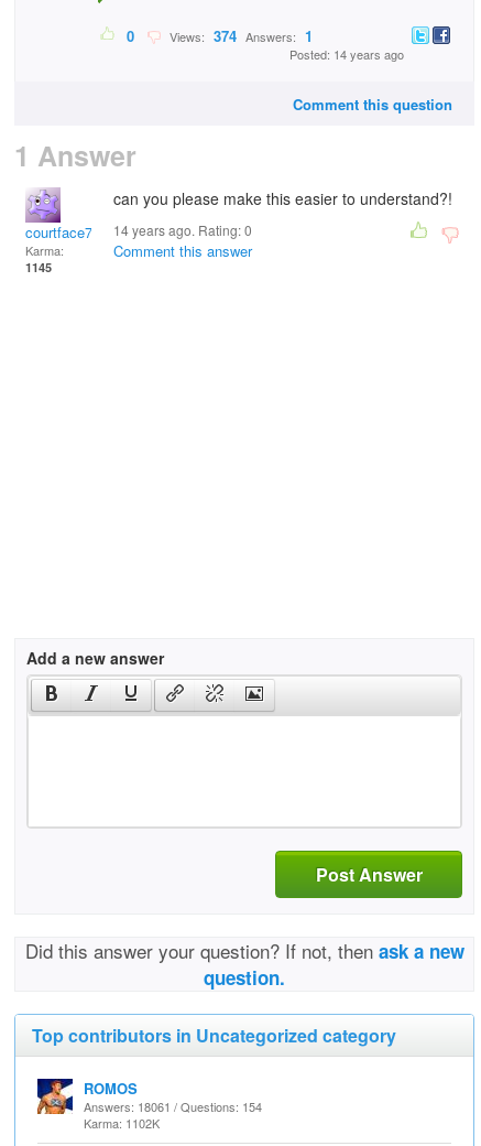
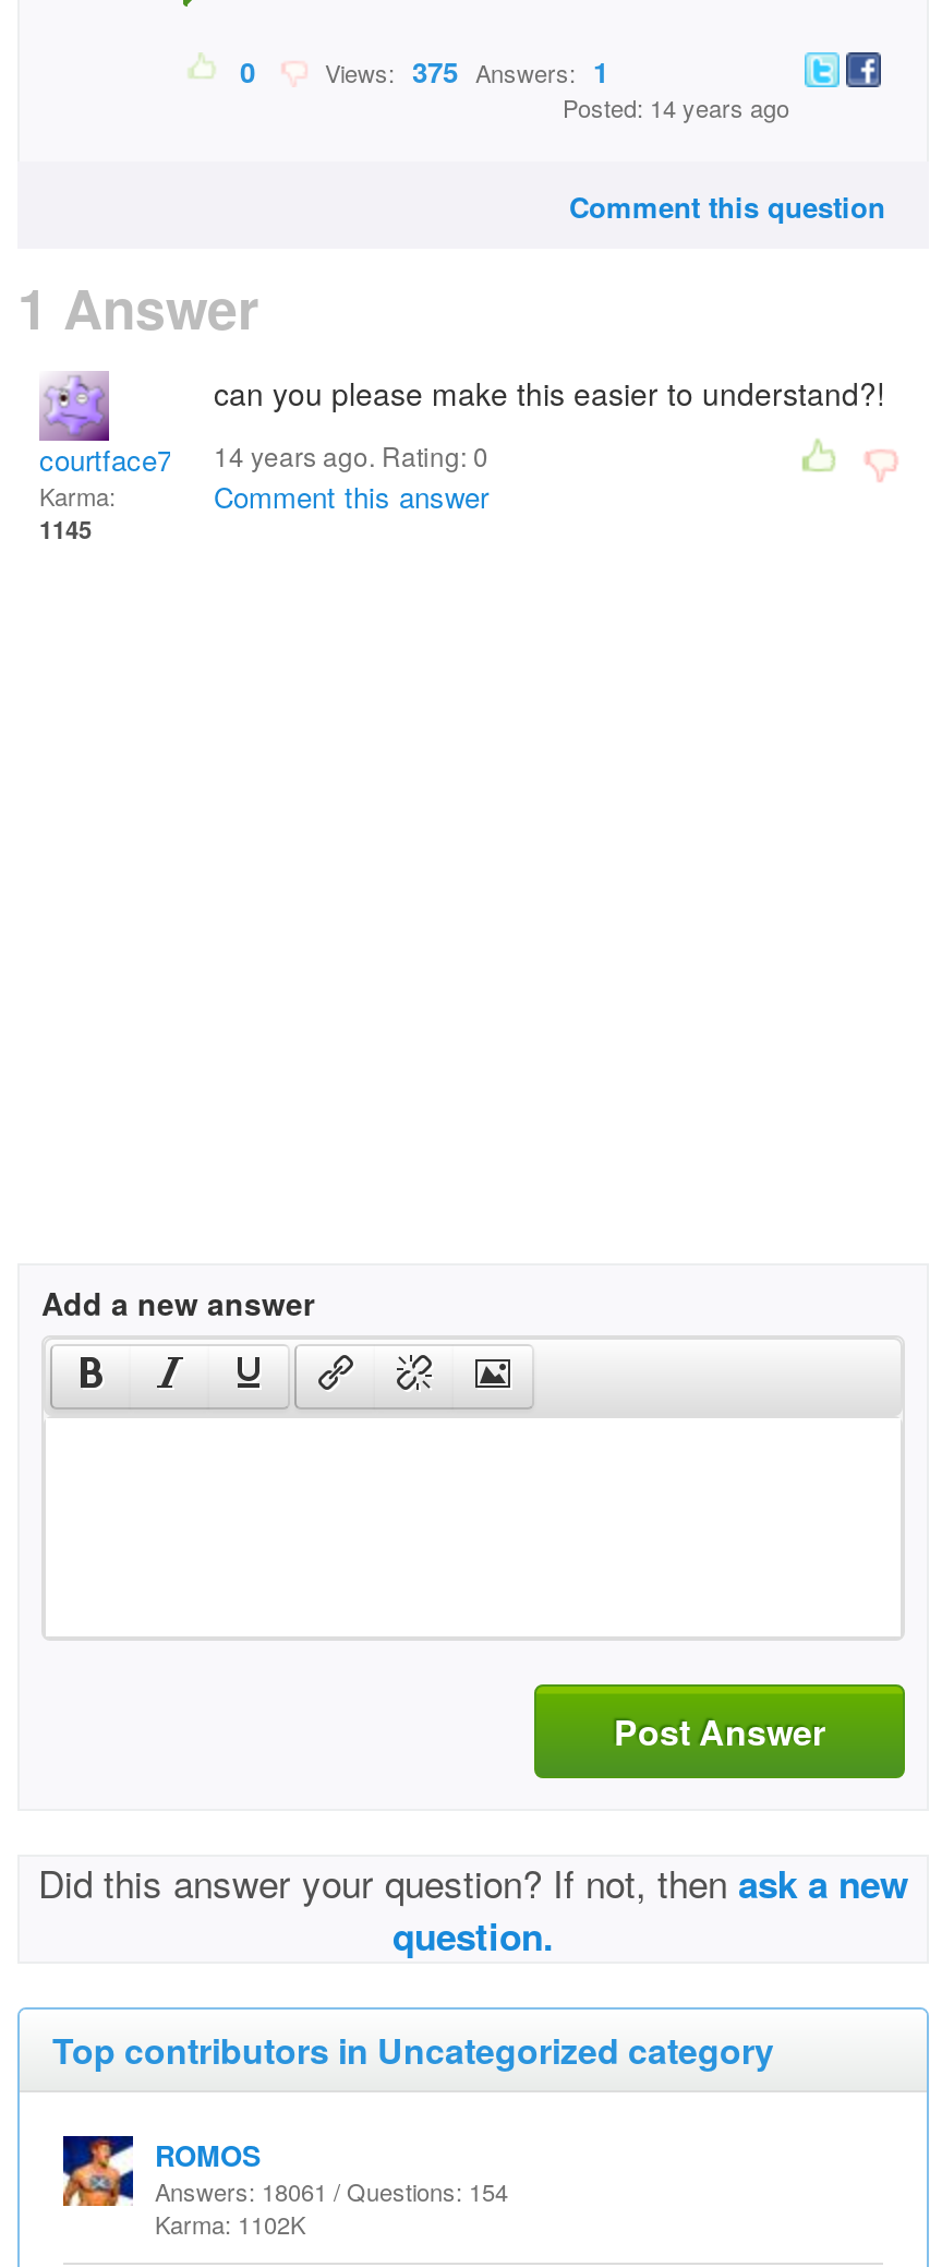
- Views: 374 Answers: 1
+ Views: 375 Answers: 1
